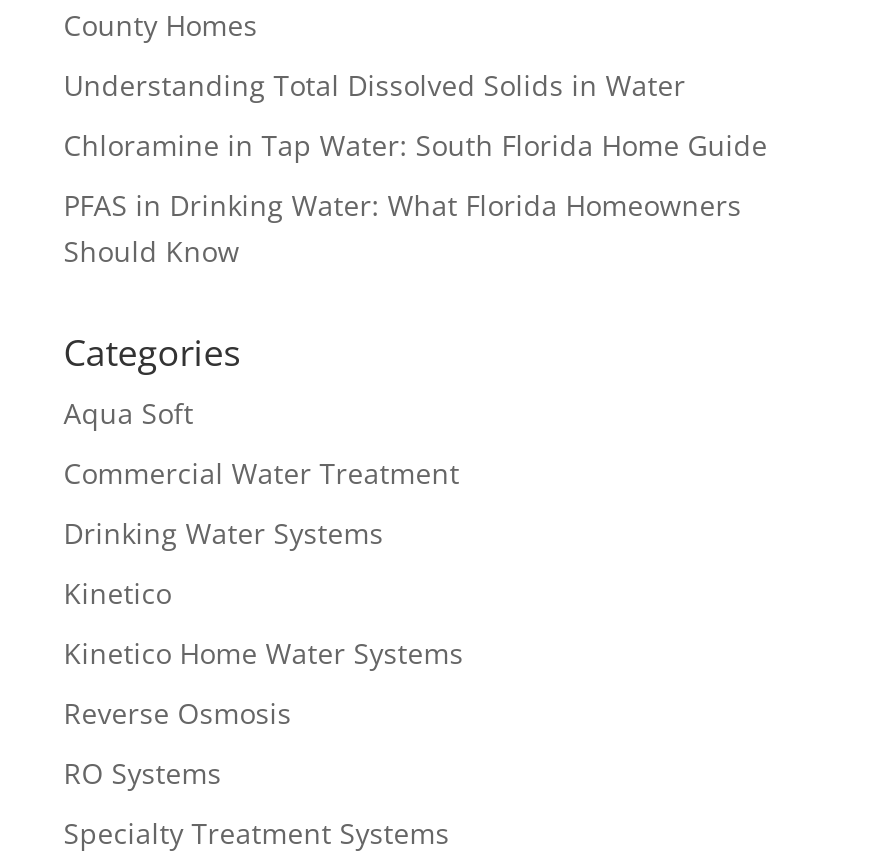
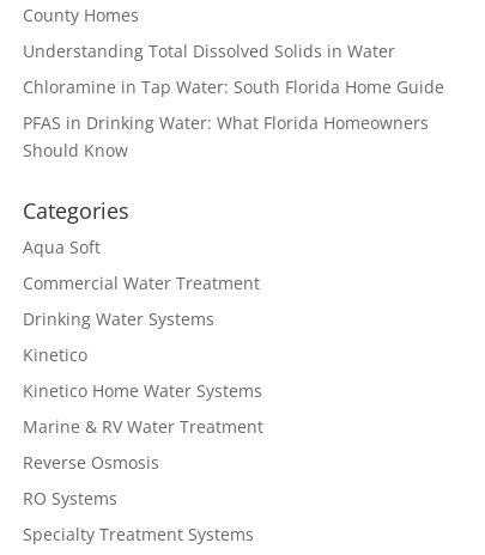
+ Marine & RV Water Treatment
